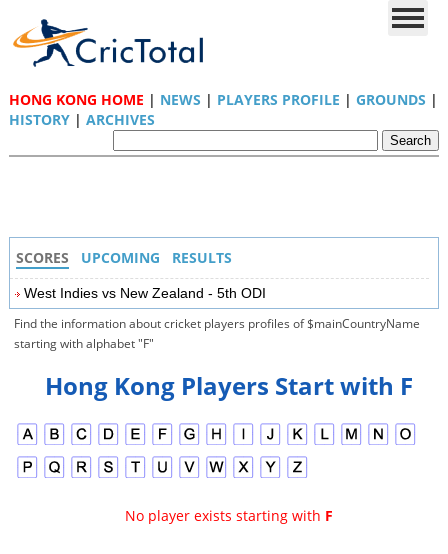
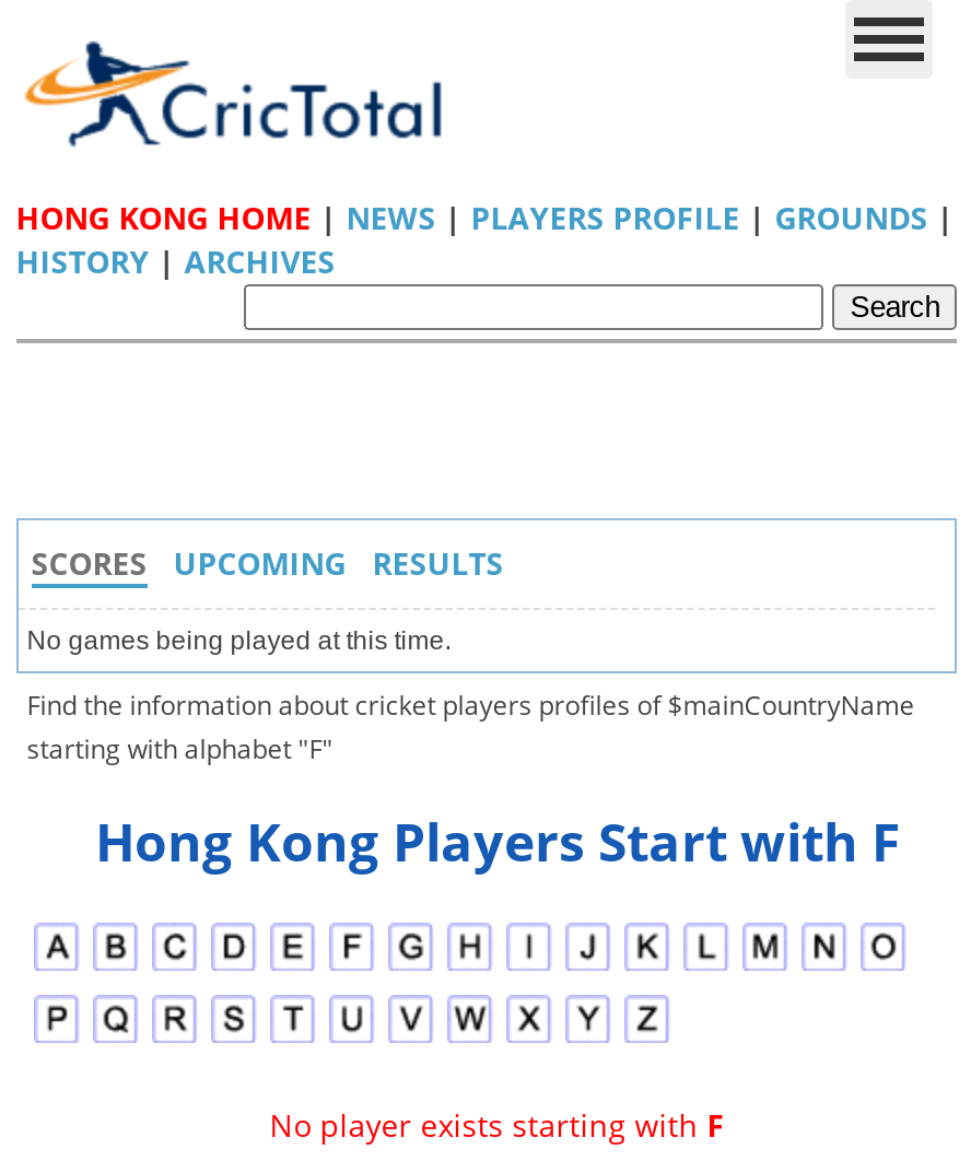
- West Indies vs New Zealand - 5th ODI
+ No games being played at this time.
